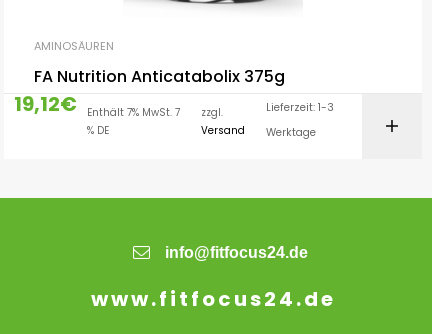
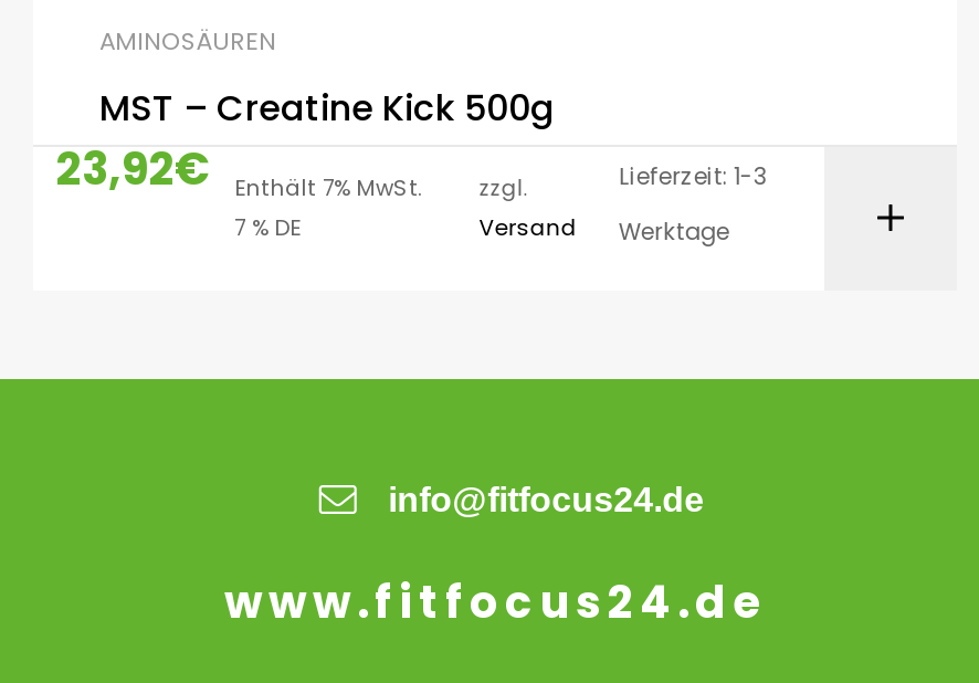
- FA Nutrition Anticatabolix 375g
- 19,12€
- Enthält 7% MwSt. 7
- % DE
+ MST – Creatine Kick 500g
+ 23,92€
+ Enthält 7% MwSt.
+ 7 % DE
